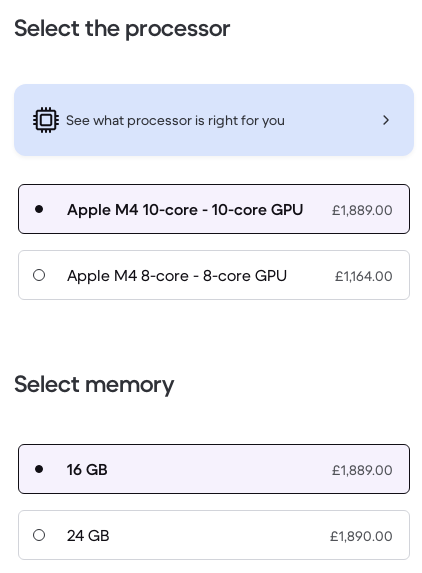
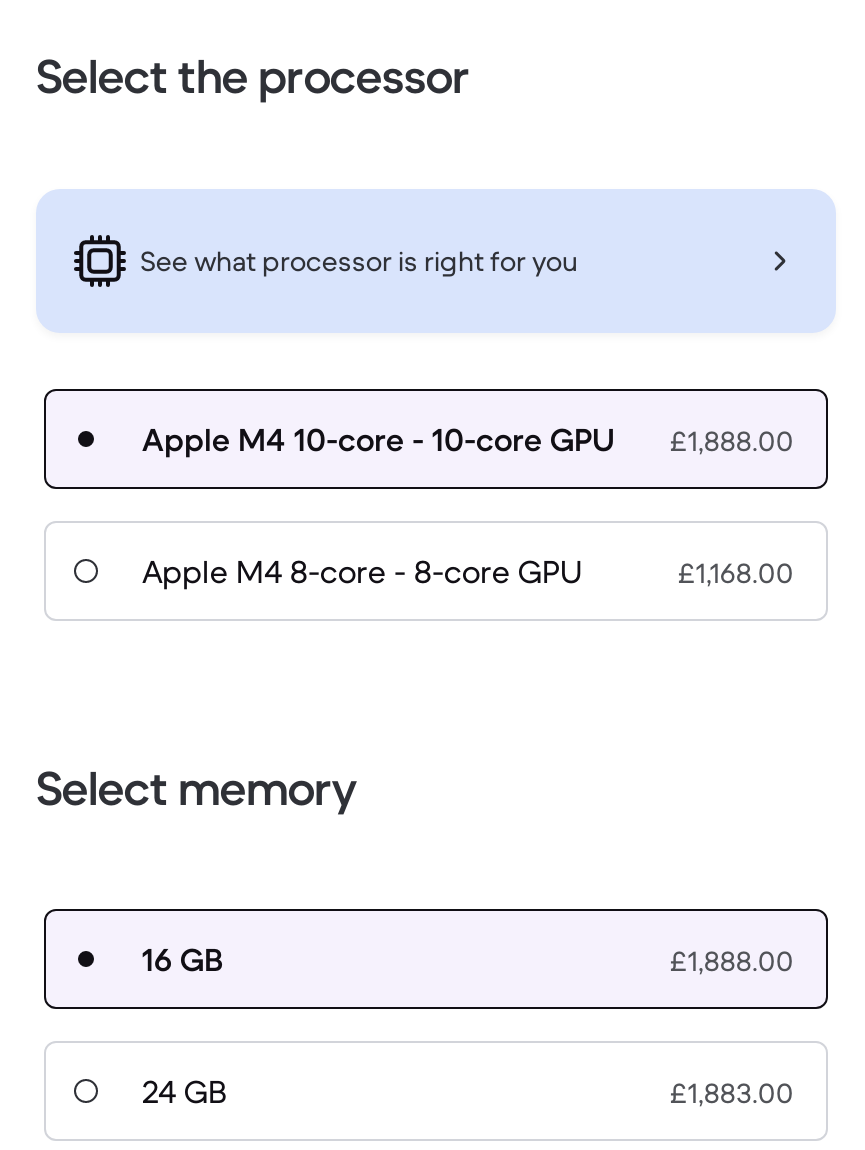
- Apple M4 10-core - 10-core GPU £1,889.00
+ Apple M4 10-core - 10-core GPU £1,888.00

- £1,164.00
+ £1,168.00

- £1,889.00
+ £1,888.00

- £1,890.00
+ £1,883.00
